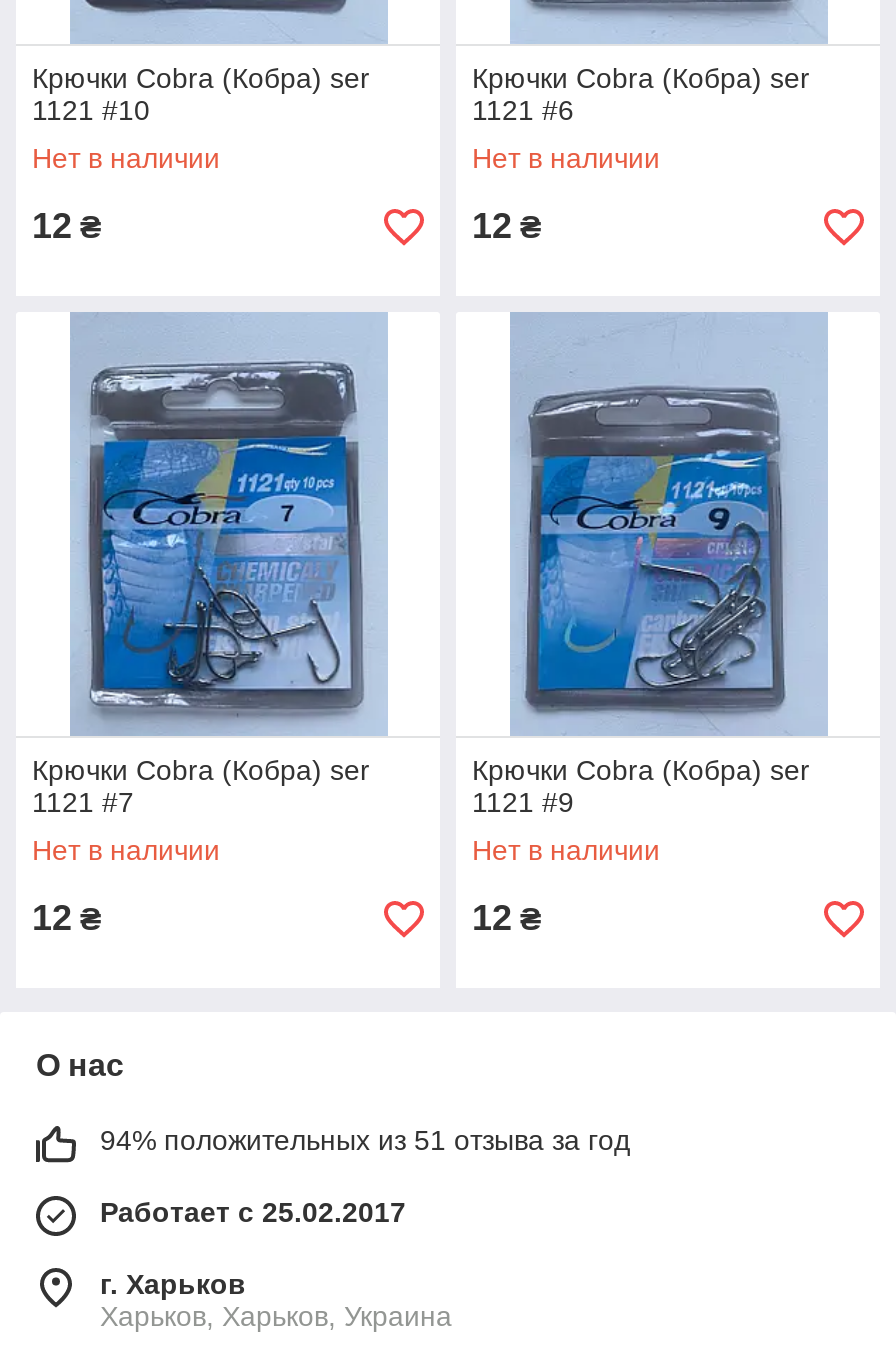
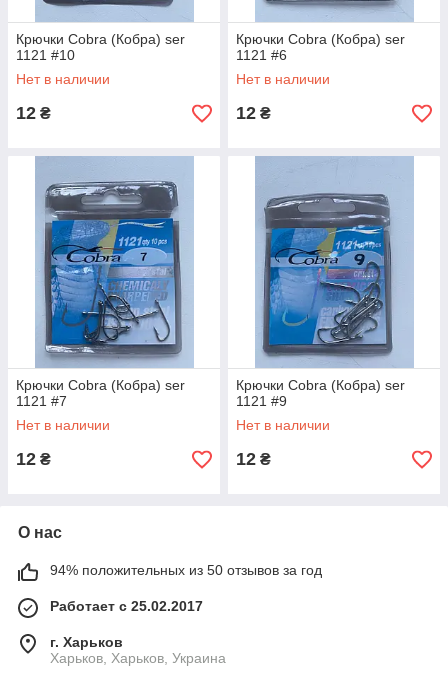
- 94% положительных из 51 отзыва за год
+ 94% положительных из 50 отзывов за год
